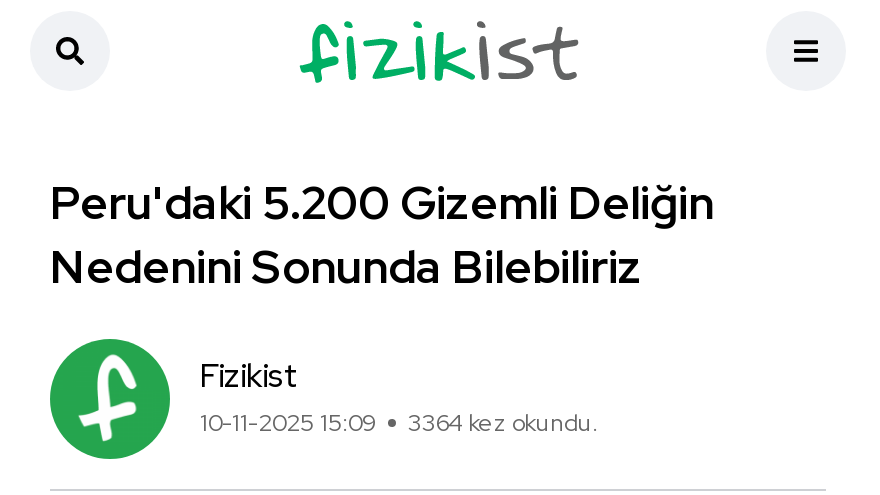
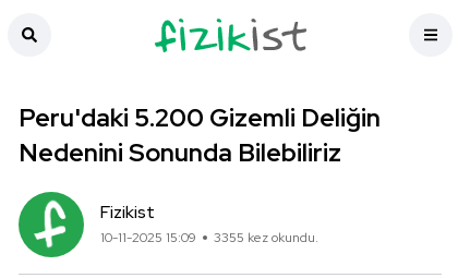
- 10-11-2025 15:09 3364 kez okundu.
+ 10-11-2025 15:09 3355 kez okundu.
